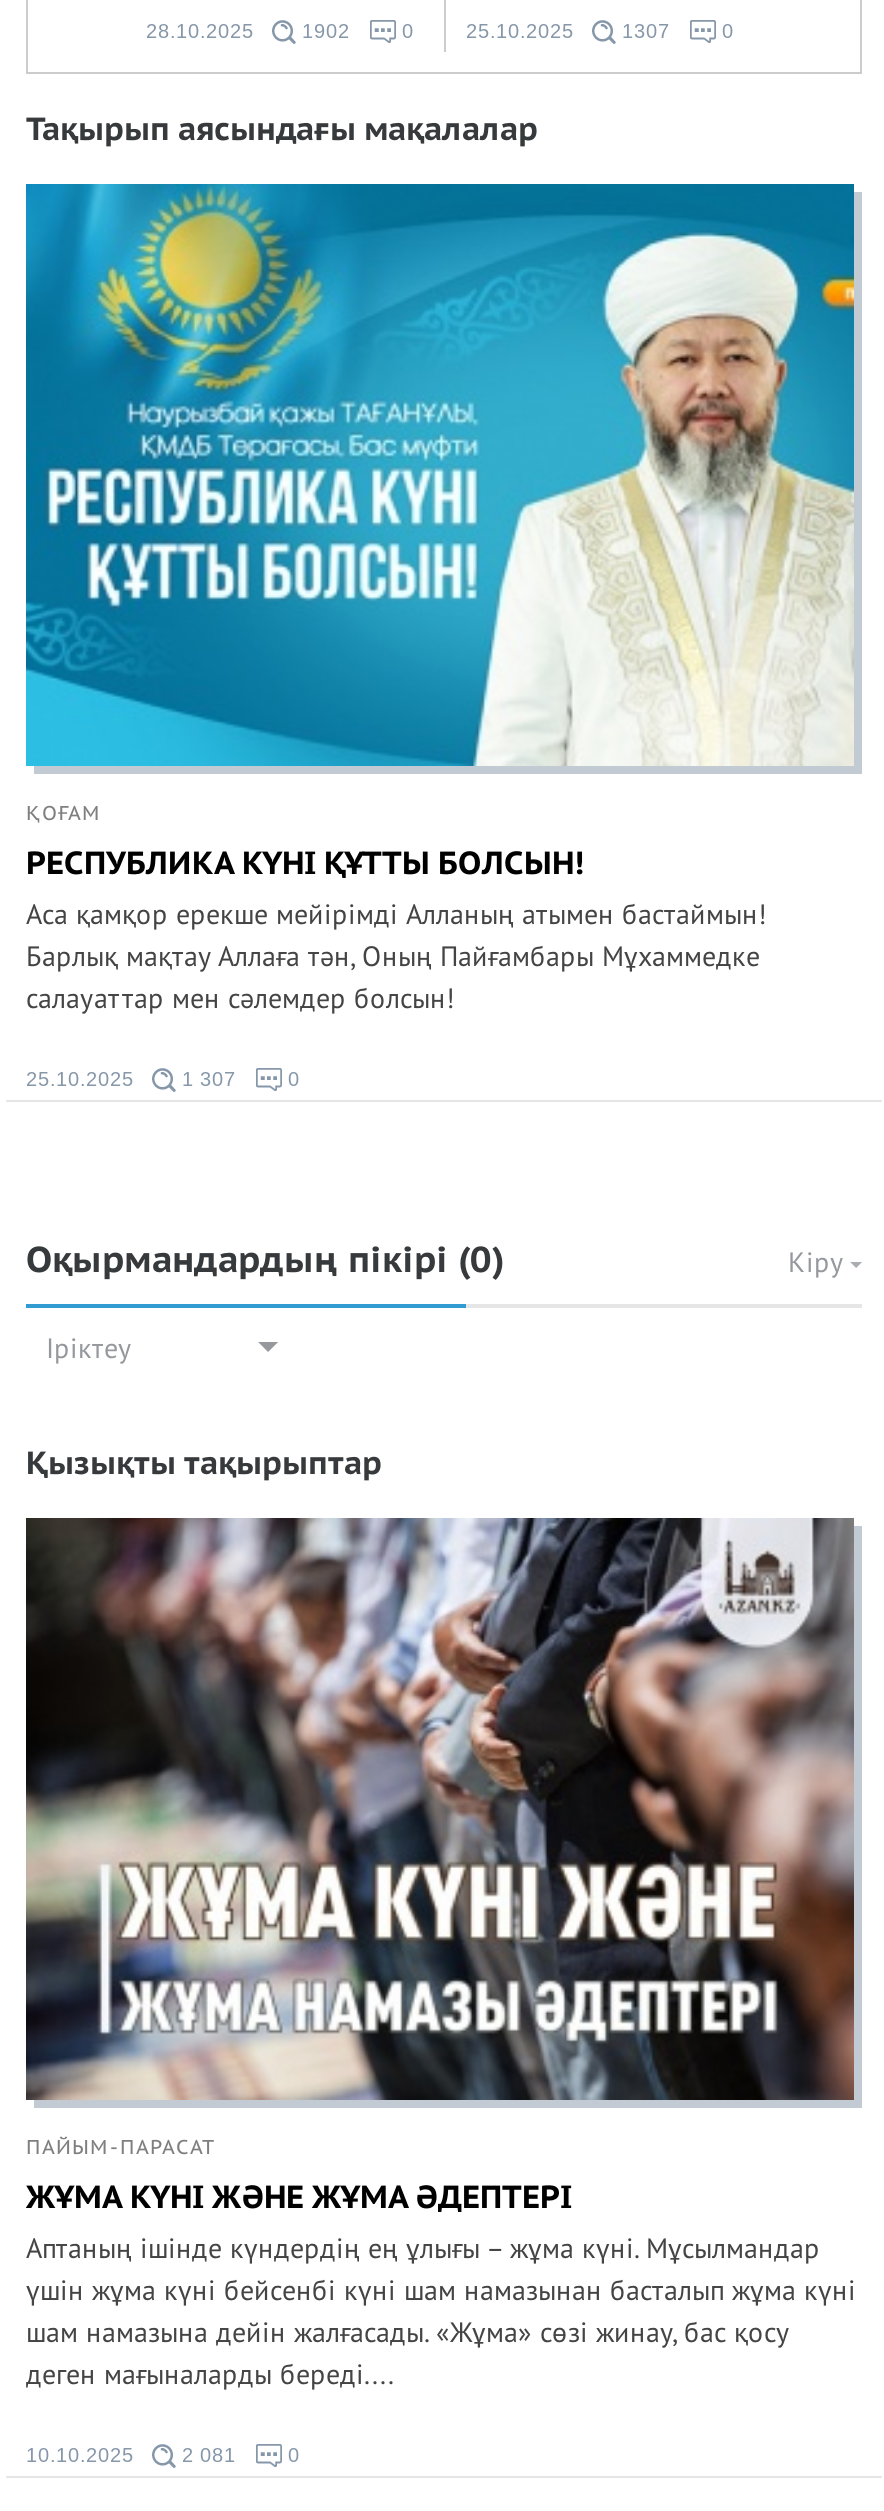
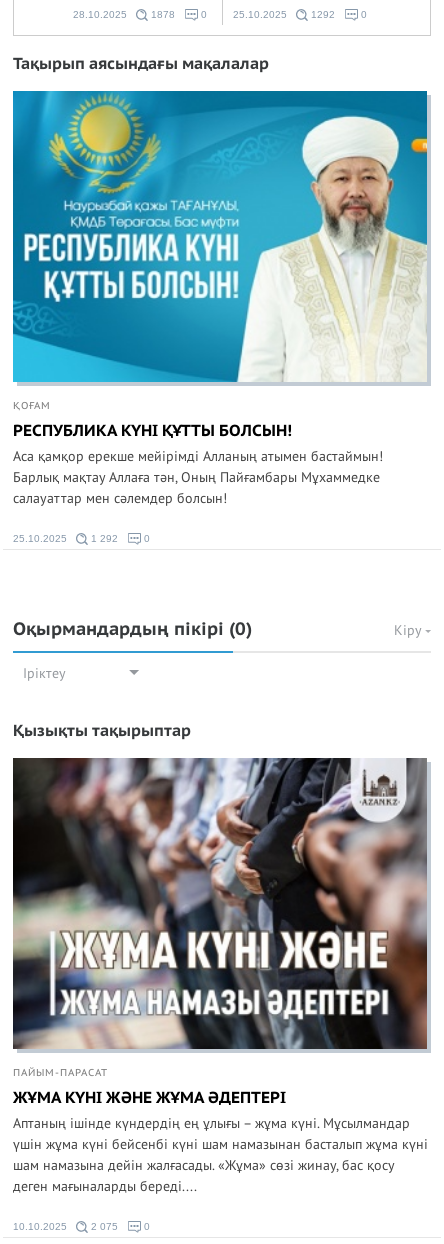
- 28.10.2025 1902
+ 28.10.2025 1878

- 25.10.2025 1307
+ 25.10.2025 1292

- 25.10.2025 1 307
+ 25.10.2025 1 292

- 10.10.2025 2 081
+ 10.10.2025 2 075
